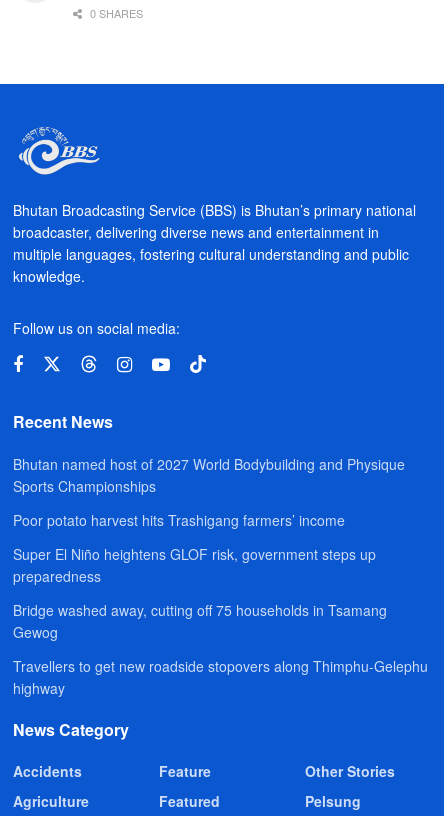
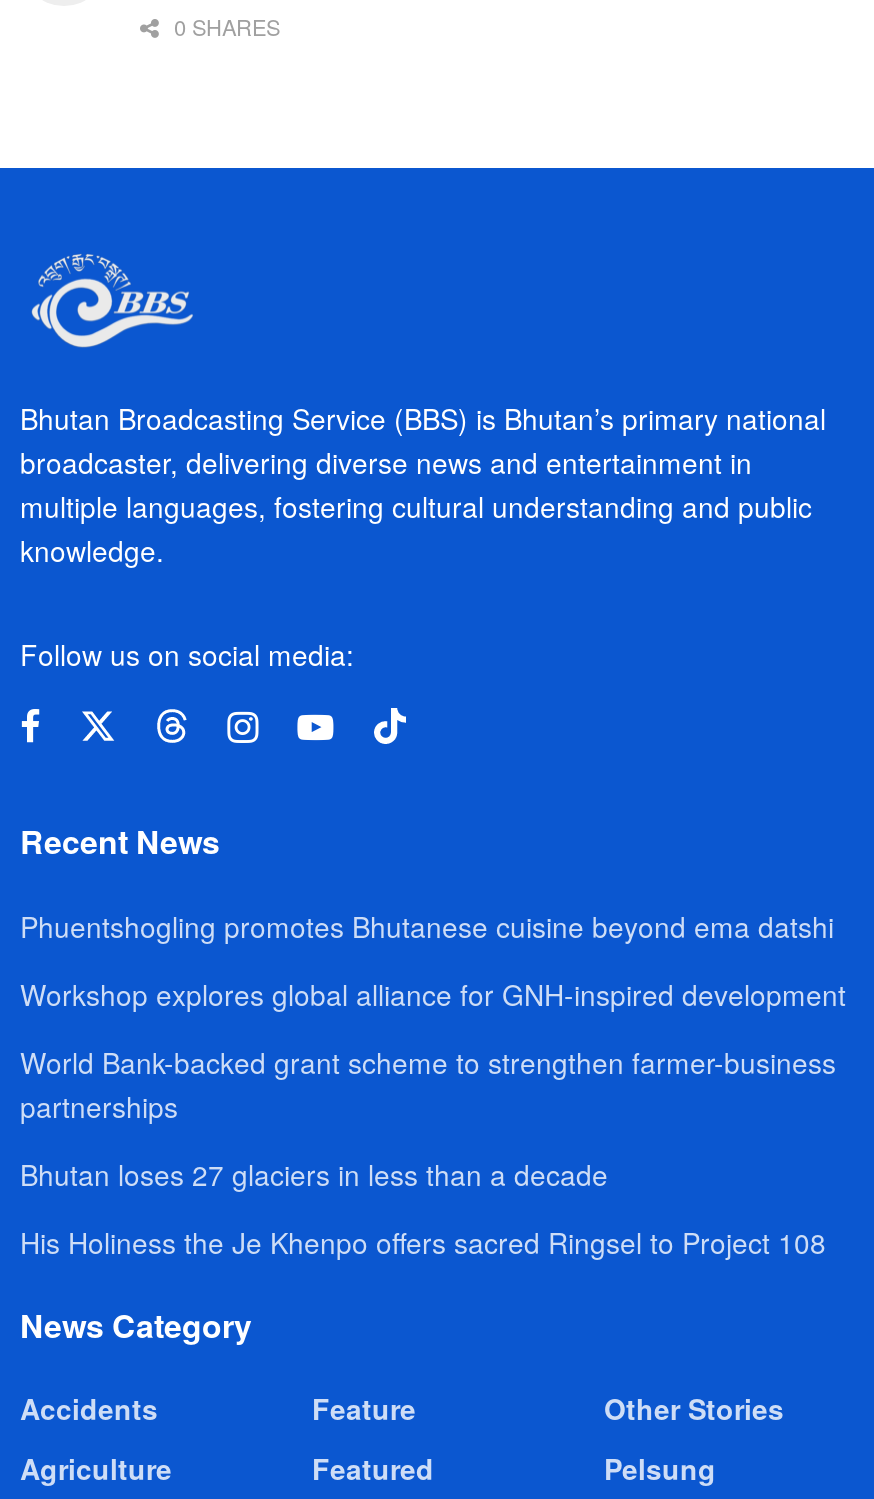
- Bhutan named host of 2027 World Bodybuilding and Physique
- Sports Championships
+ Phuentshogling promotes Bhutanese cuisine beyond ema datshi

- Poor potato harvest hits Trashigang farmers’ income
+ Workshop explores global alliance for GNH-inspired development

- Super El Niño heightens GLOF risk, government steps up
- preparedness
+ World Bank-backed grant scheme to strengthen farmer-business
+ partnerships

- Bridge washed away, cutting off 75 households in Tsamang
- Gewog
+ Bhutan loses 27 glaciers in less than a decade

- Travellers to get new roadside stopovers along Thimphu-Gelephu
- highway
+ His Holiness the Je Khenpo offers sacred Ringsel to Project 108
